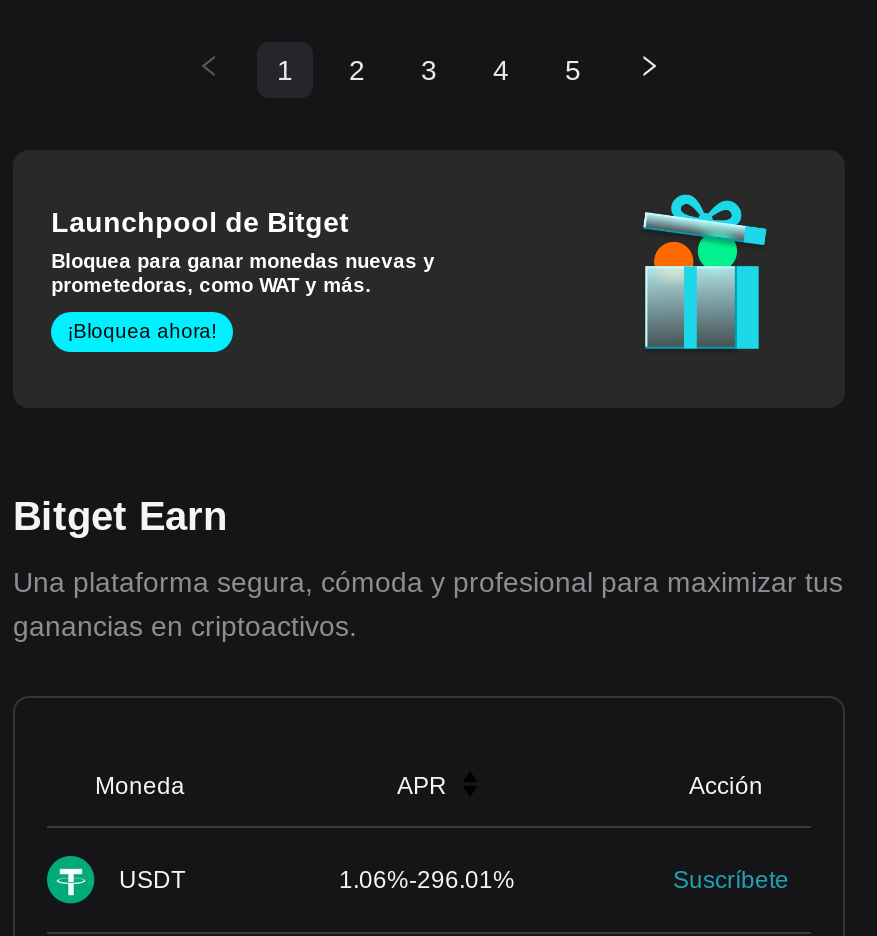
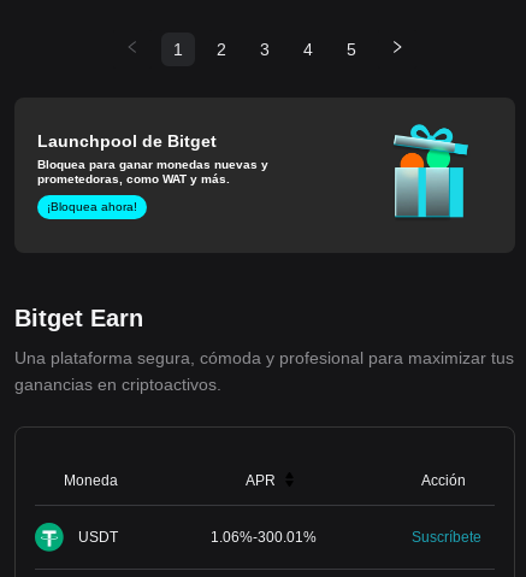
- 1.06%-296.01%
+ 1.06%-300.01%
